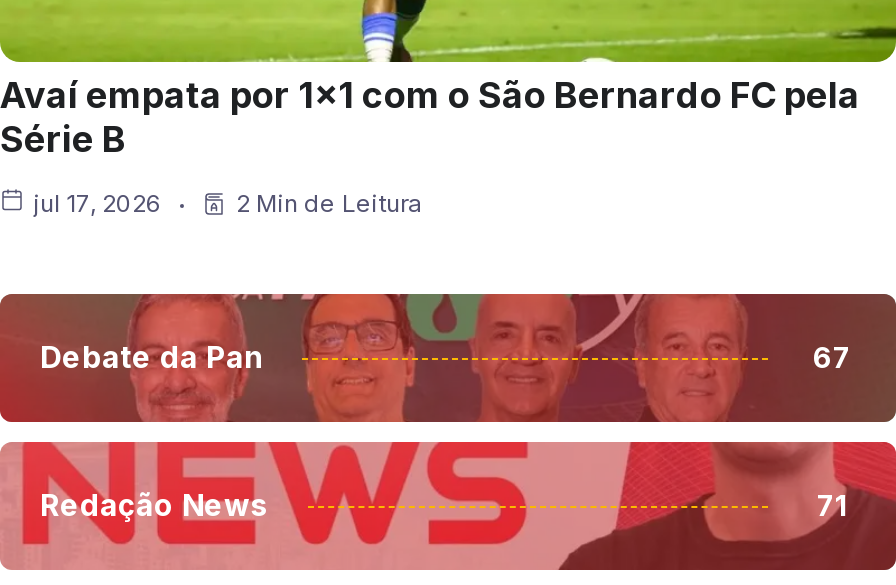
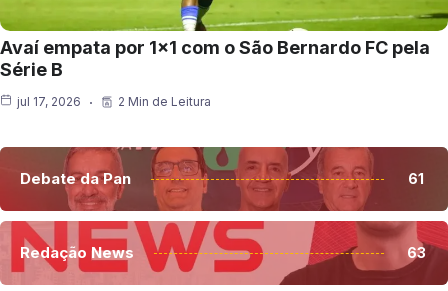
- 67
+ 61

- 71
+ 63
